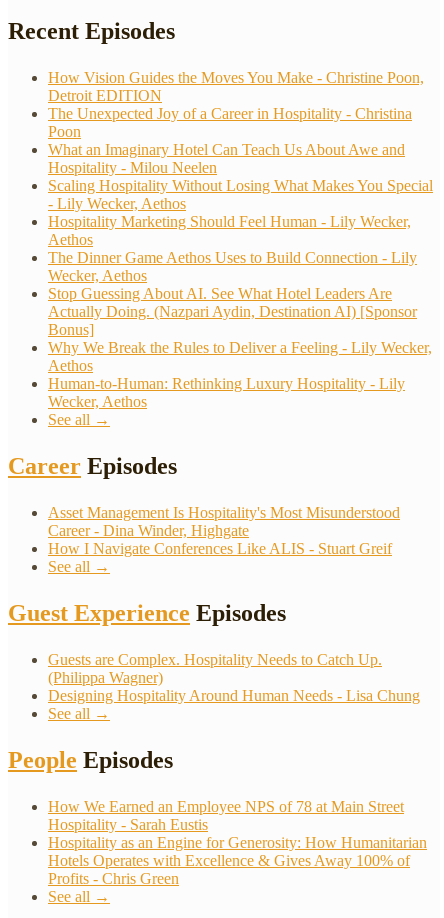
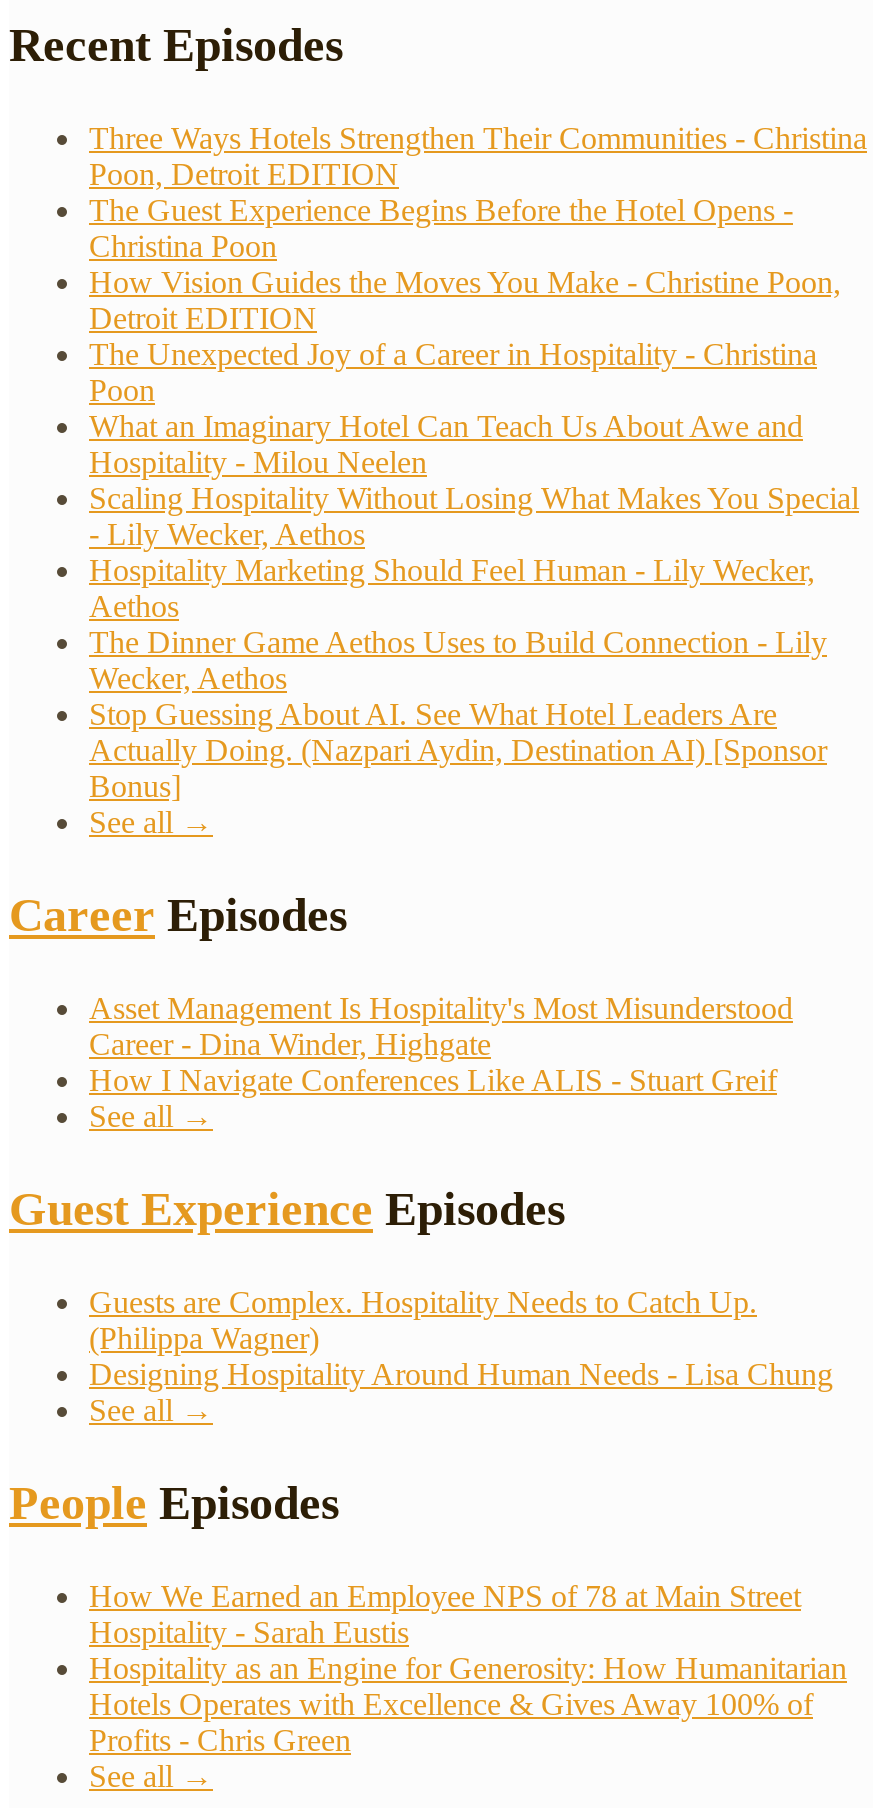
+ Three Ways Hotels Strengthen Their Communities - Christina
+ Poon, Detroit EDITION
+ The Guest Experience Begins Before the Hotel Opens -
+ Christina Poon

moved down: How Vision Guides the Moves You Make - Christine Poon, | Detroit EDITION | The Unexpected Joy of a Career in Hospitality - Christina | ... | Actually Doing. (Nazpari Aydin, Destination AI) [Sponsor | Bonus]

- Why We Break the Rules to Deliver a Feeling - Lily Wecker,
- Aethos
- Human-to-Human: Rethinking Luxury Hospitality - Lily
- Wecker, Aethos
